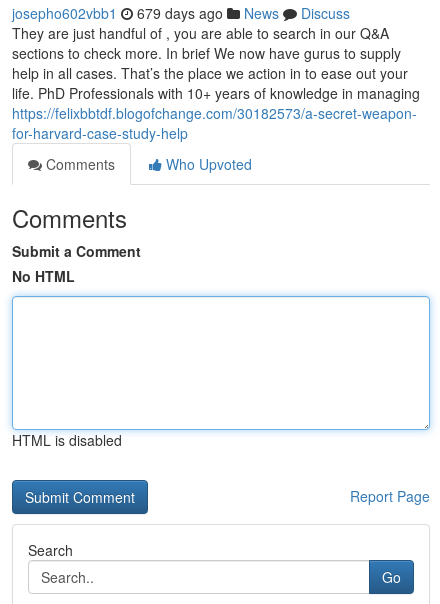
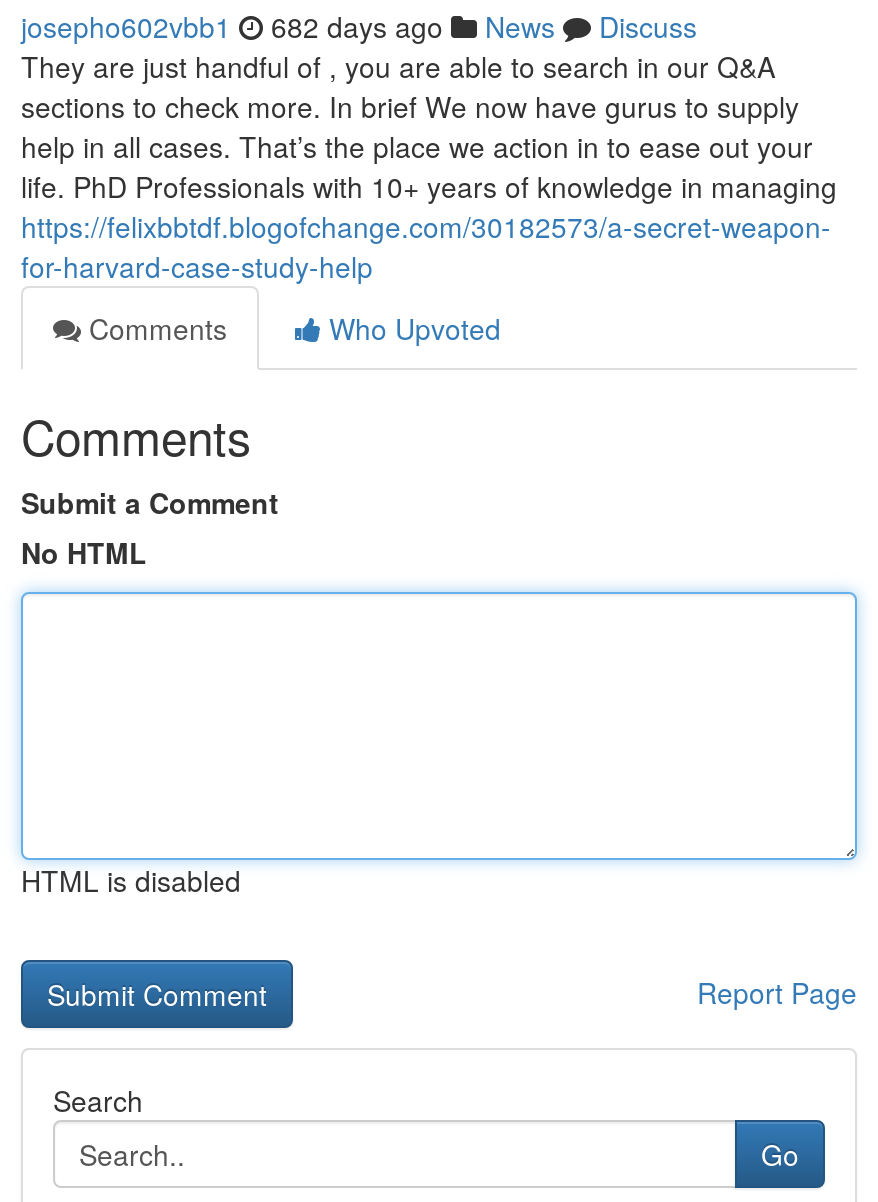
- josepho602vbb1 679 days ago News Discuss
+ josepho602vbb1 682 days ago News Discuss
